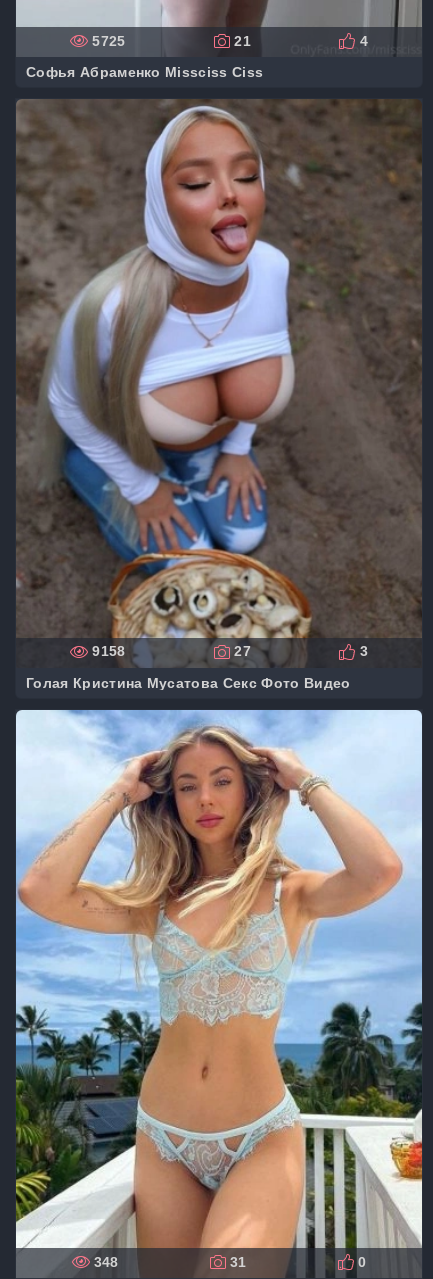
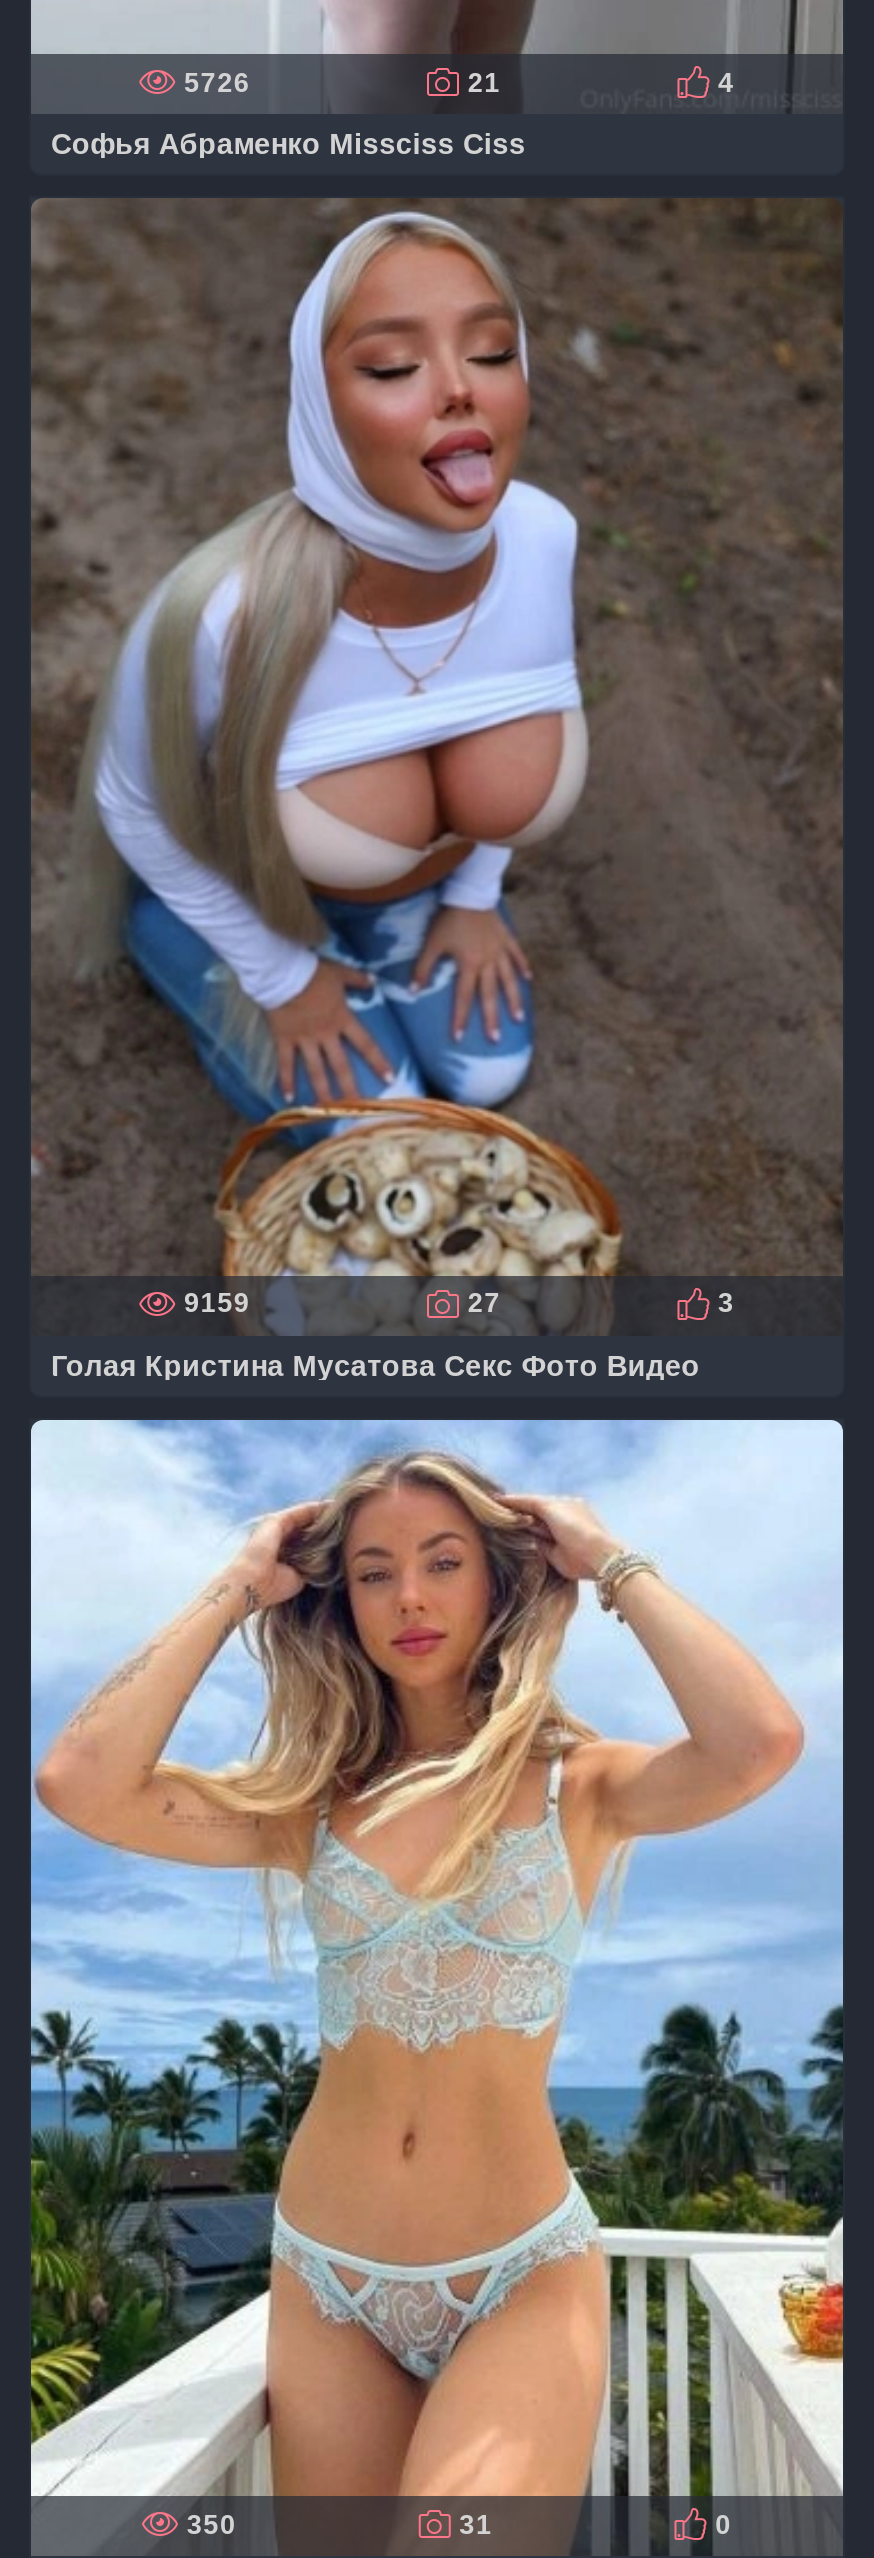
- 5725
+ 5726

- 9158
+ 9159

- 348
+ 350
